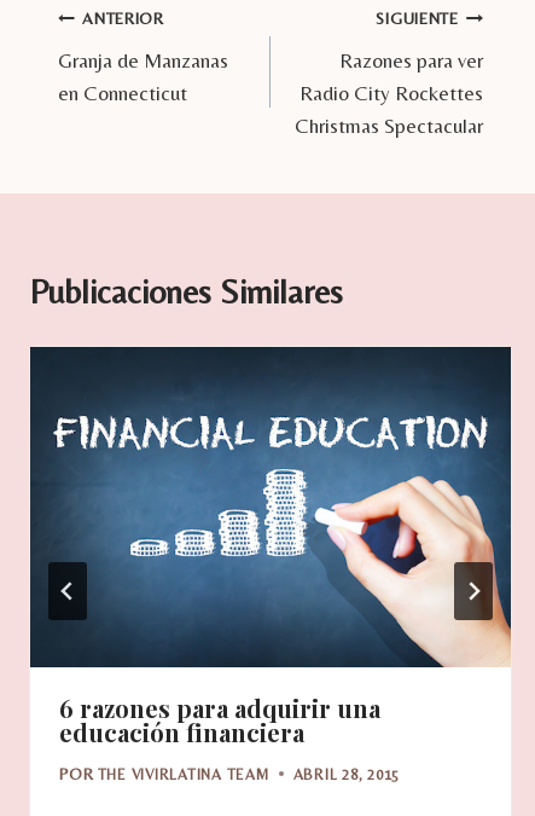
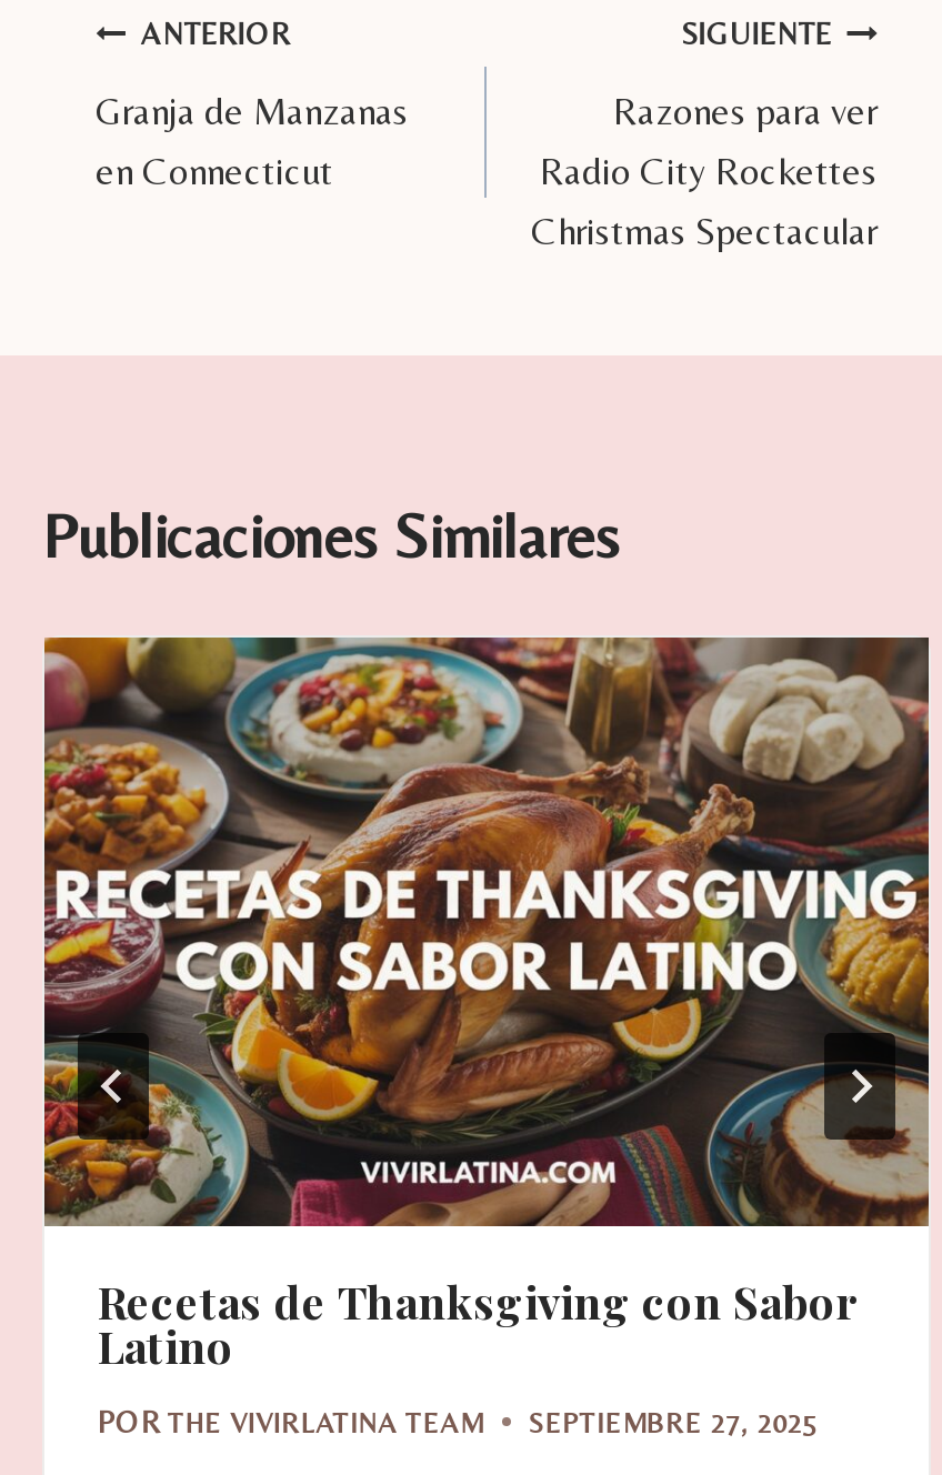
- [image]
- 6 razones para adquirir una
- educación financiera
+ [image]
+ Recetas de Thanksgiving con Sabor
+ Latino

- POR THE VIVIRLATINA TEAM ABRIL 28, 2015
+ POR THE VIVIRLATINA TEAM SEPTIEMBRE 27, 2025
